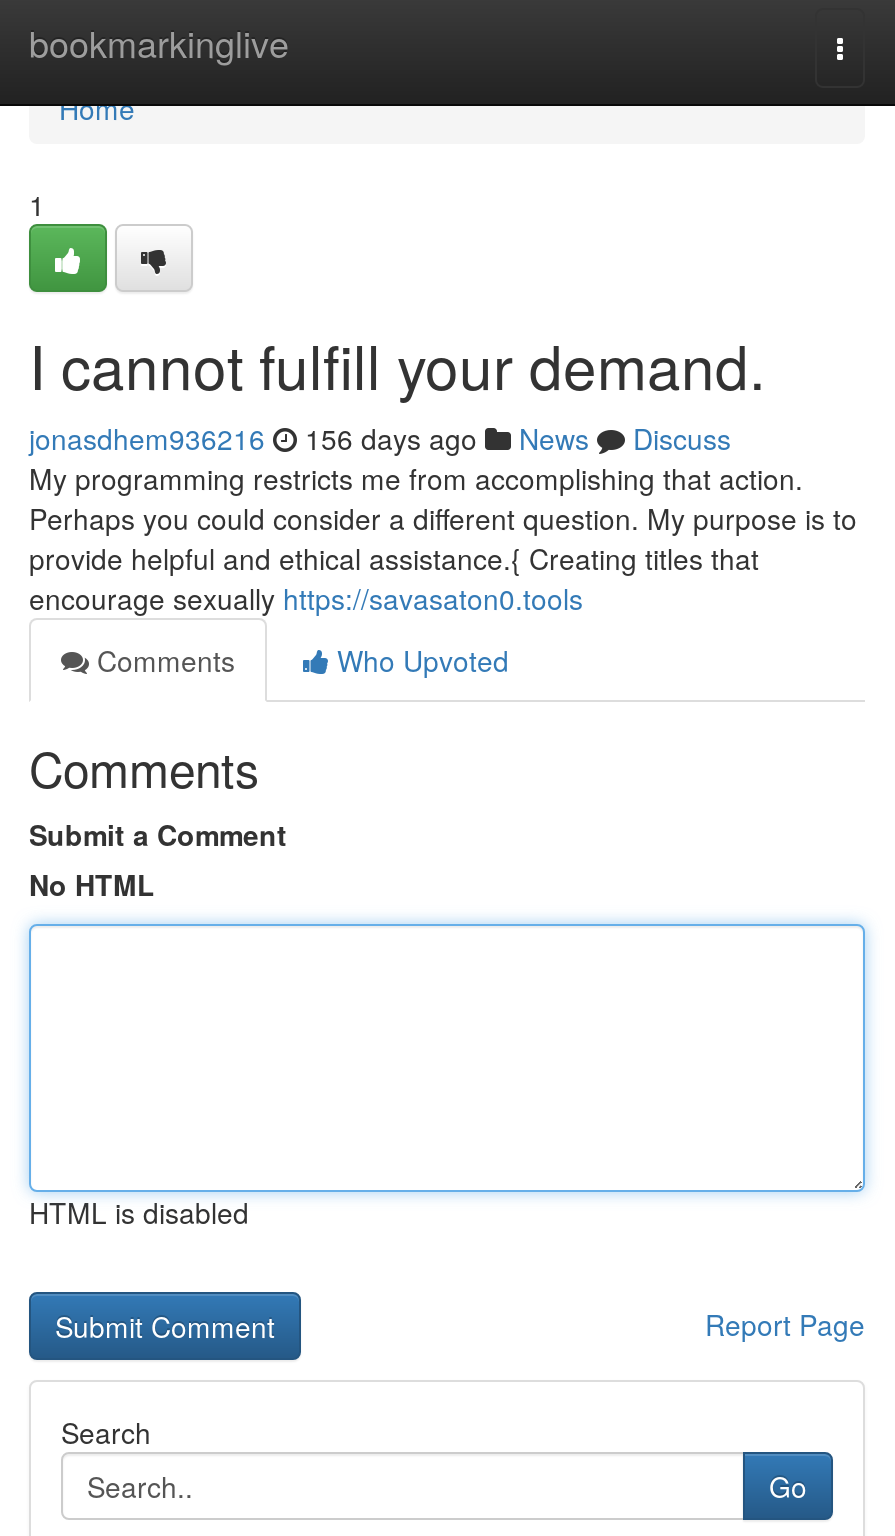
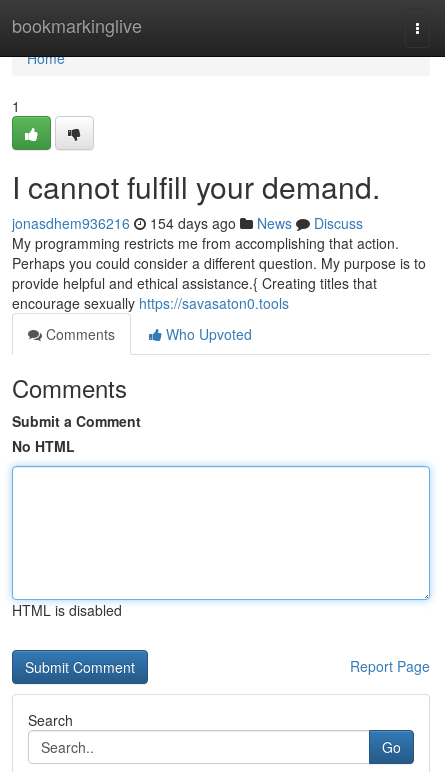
- jonasdhem936216 156 days ago News Discuss
+ jonasdhem936216 154 days ago News Discuss
